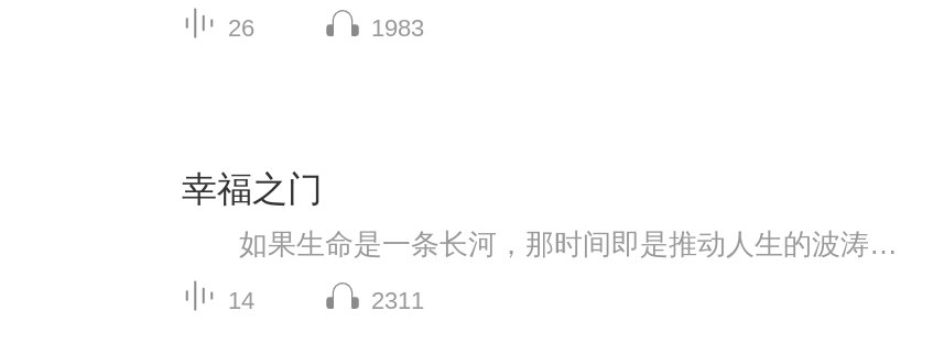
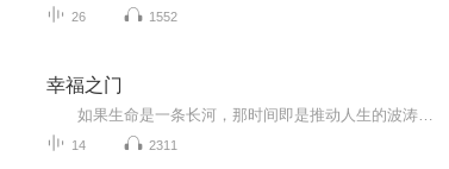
- 1983
+ 1552
